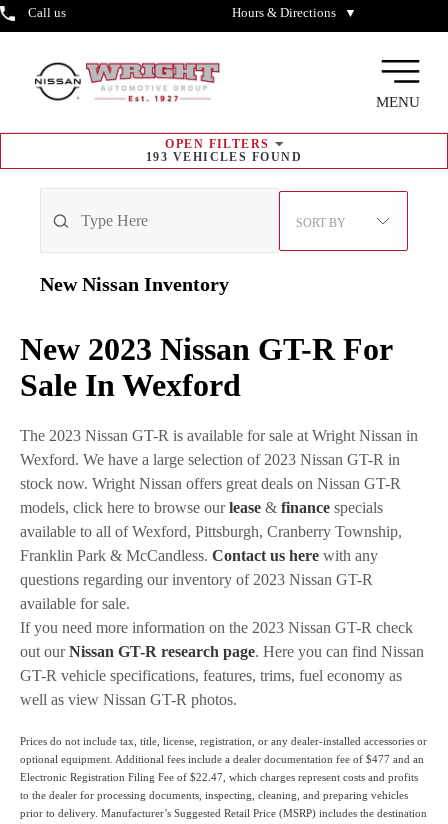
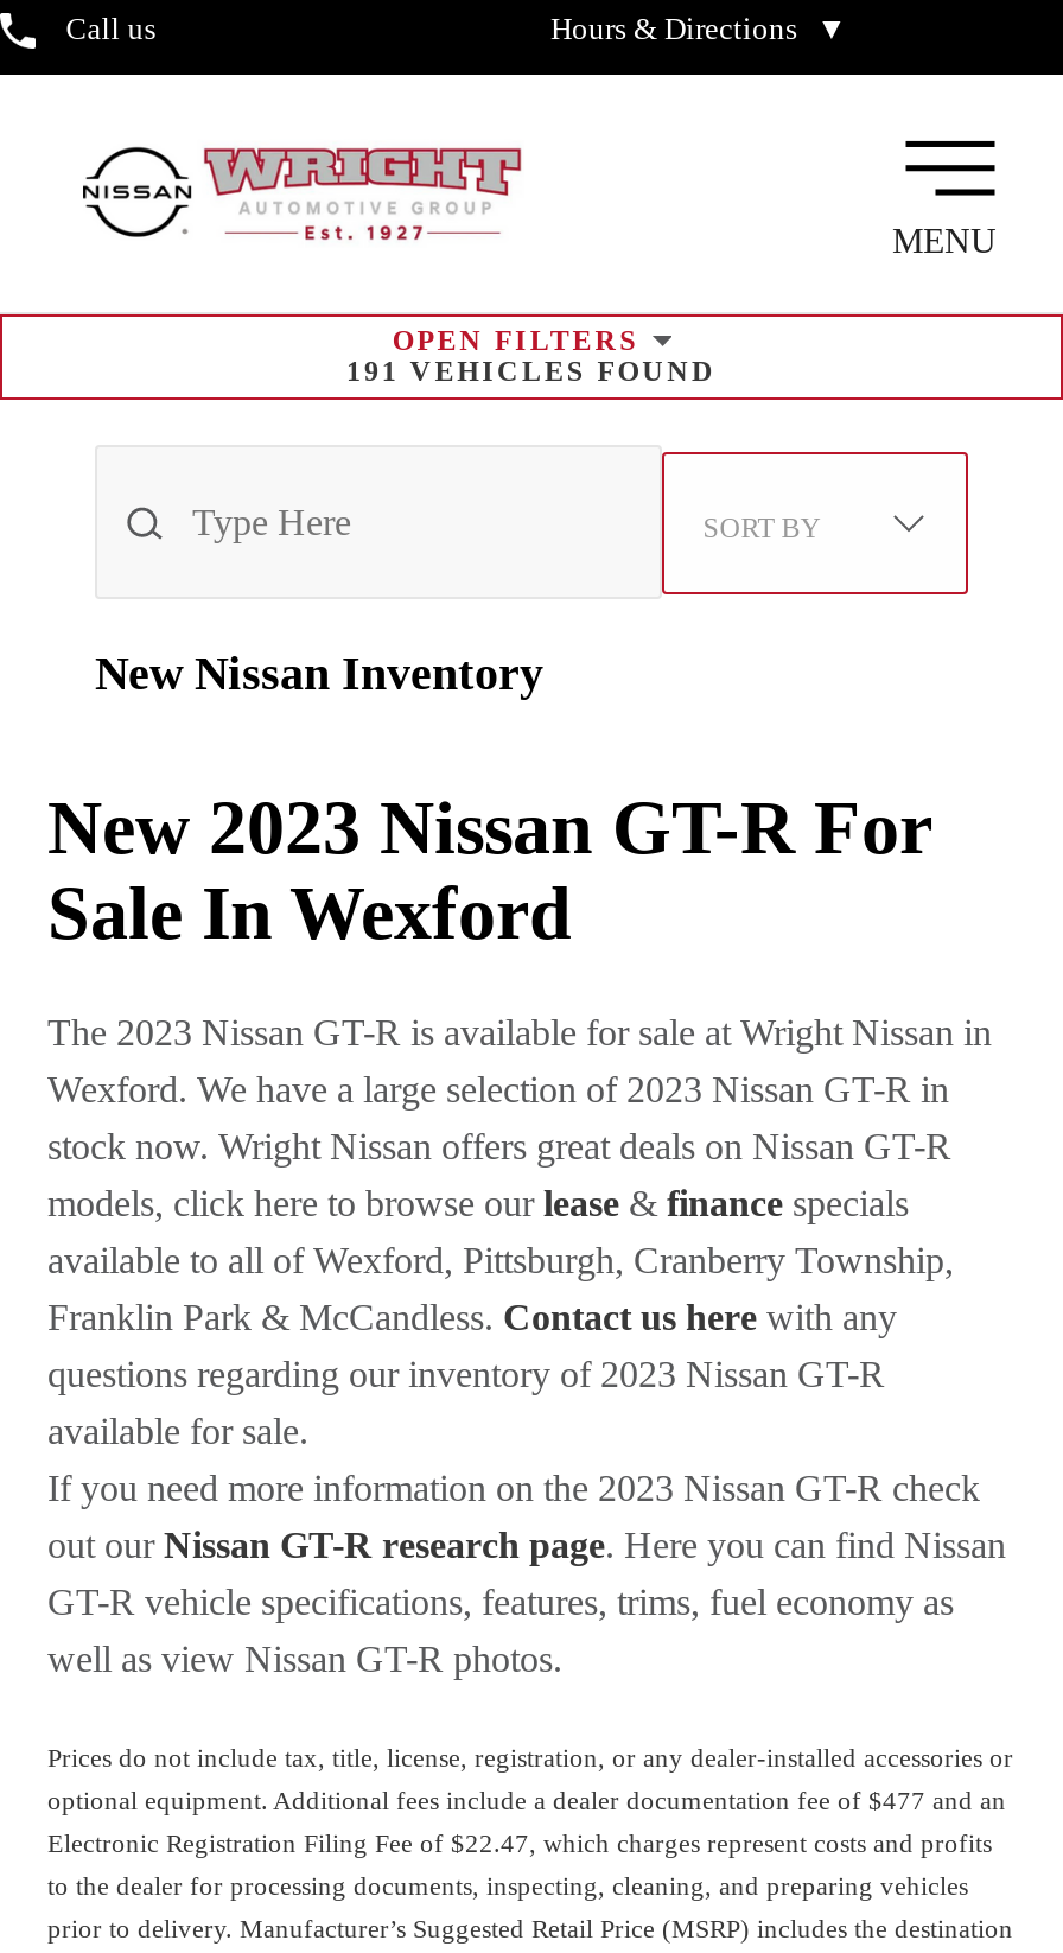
- 193 VEHICLES FOUND
+ 191 VEHICLES FOUND
